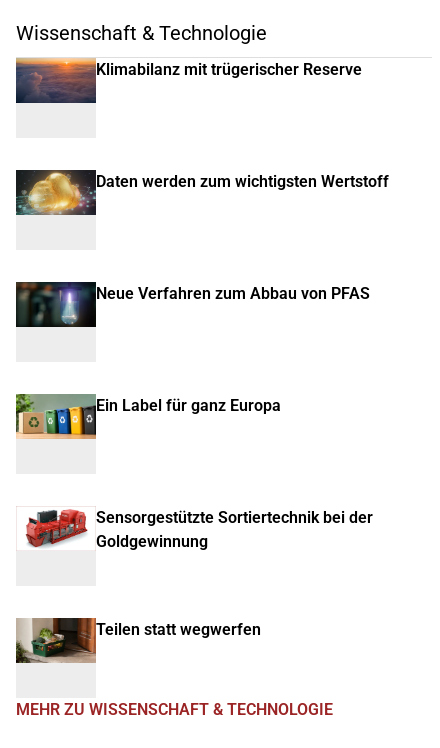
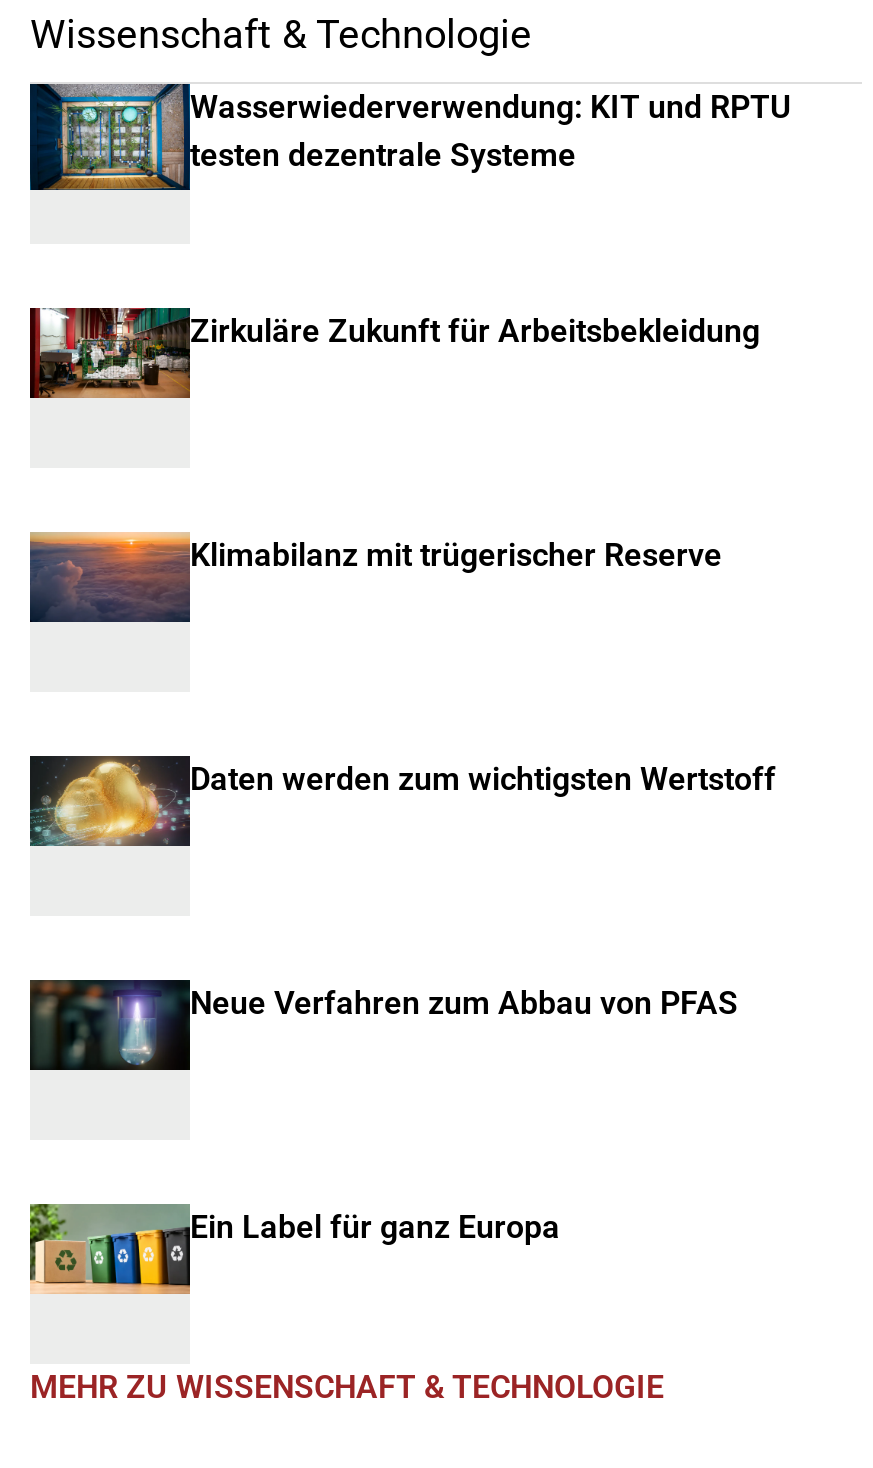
+ [image]
+ Wasserwiederverwendung: KIT und RPTU
+ testen dezentrale Systeme

+ [image]
+ Zirkuläre Zukunft für Arbeitsbekleidung

moved down: [image] | Klimabilanz mit trügerischer Reserve | Daten werden zum wichtigsten Wertstoff | Neue Verfahren zum Abbau von PFAS | Ein Label für ganz Europa

moved down: [image]

- [image]
- Sensorgestützte Sortiertechnik bei der
- Goldgewinnung

- [image]
- Teilen statt wegwerfen
